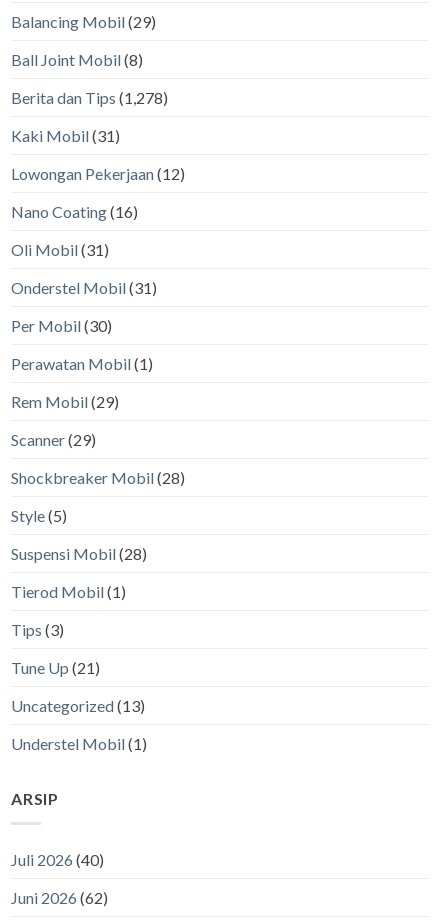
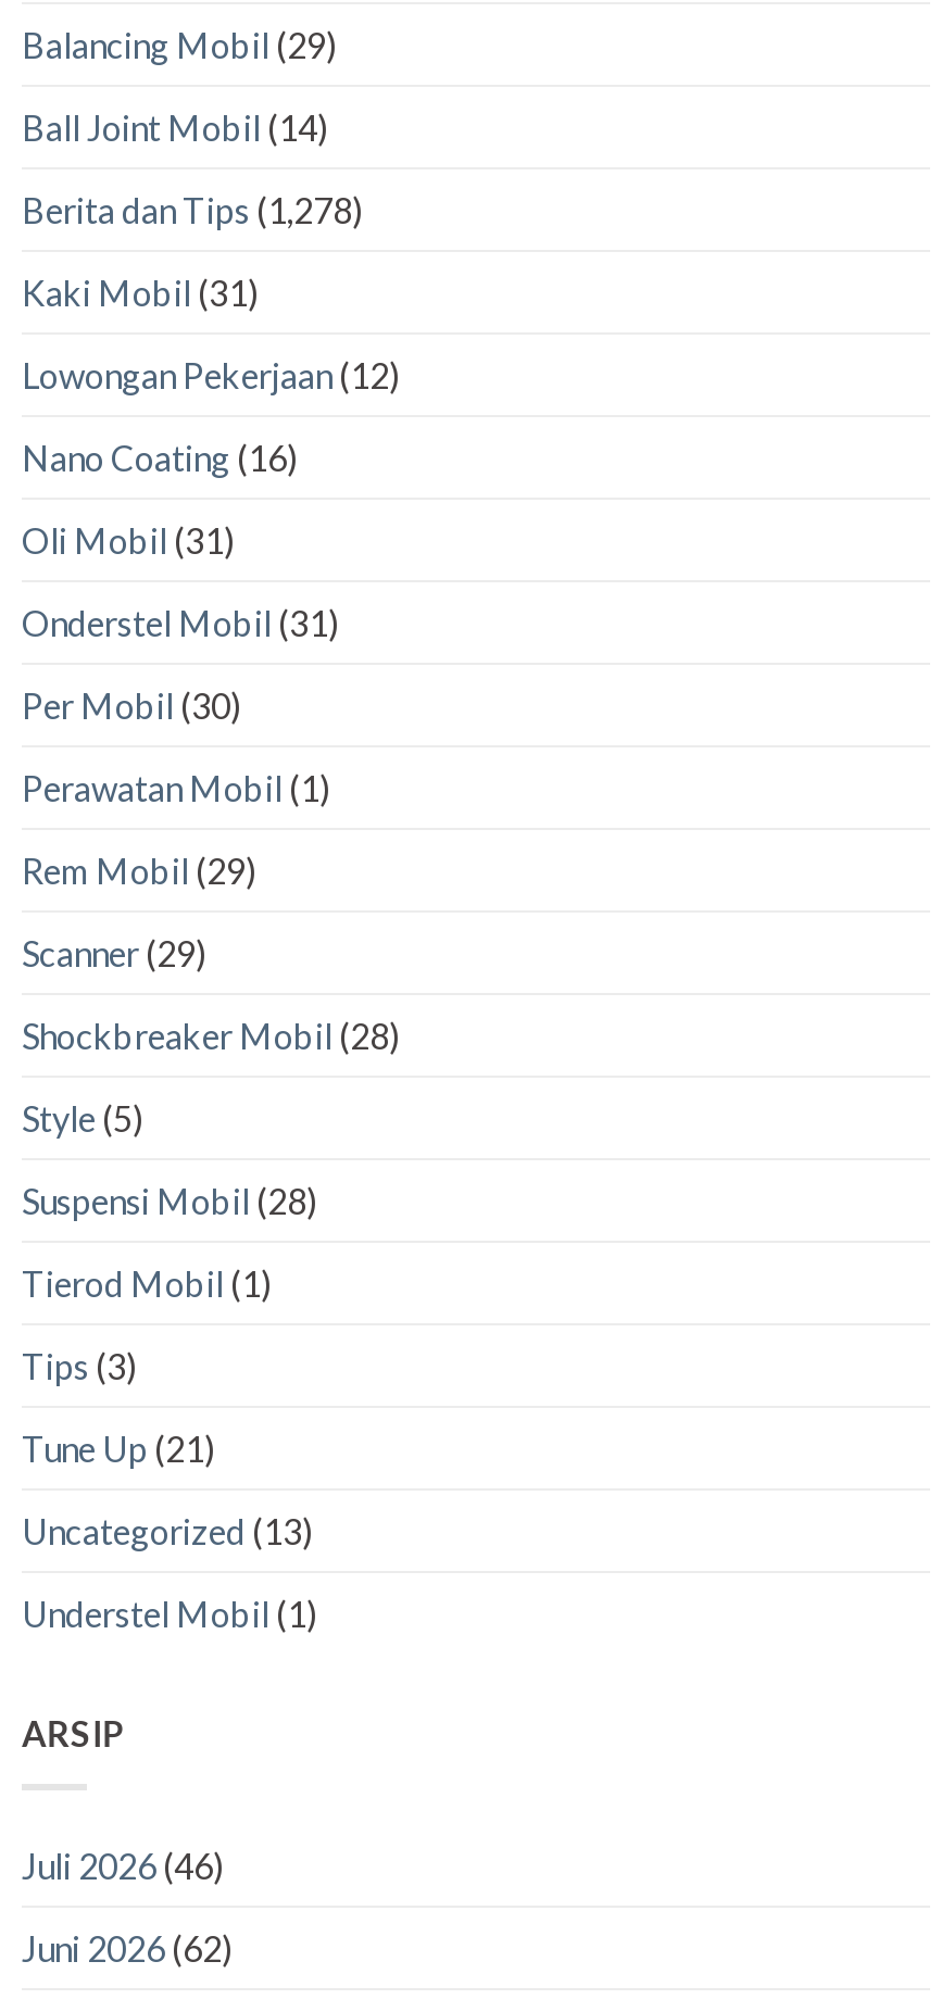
- Ball Joint Mobil (8)
+ Ball Joint Mobil (14)

- Juli 2026 (40)
+ Juli 2026 (46)
